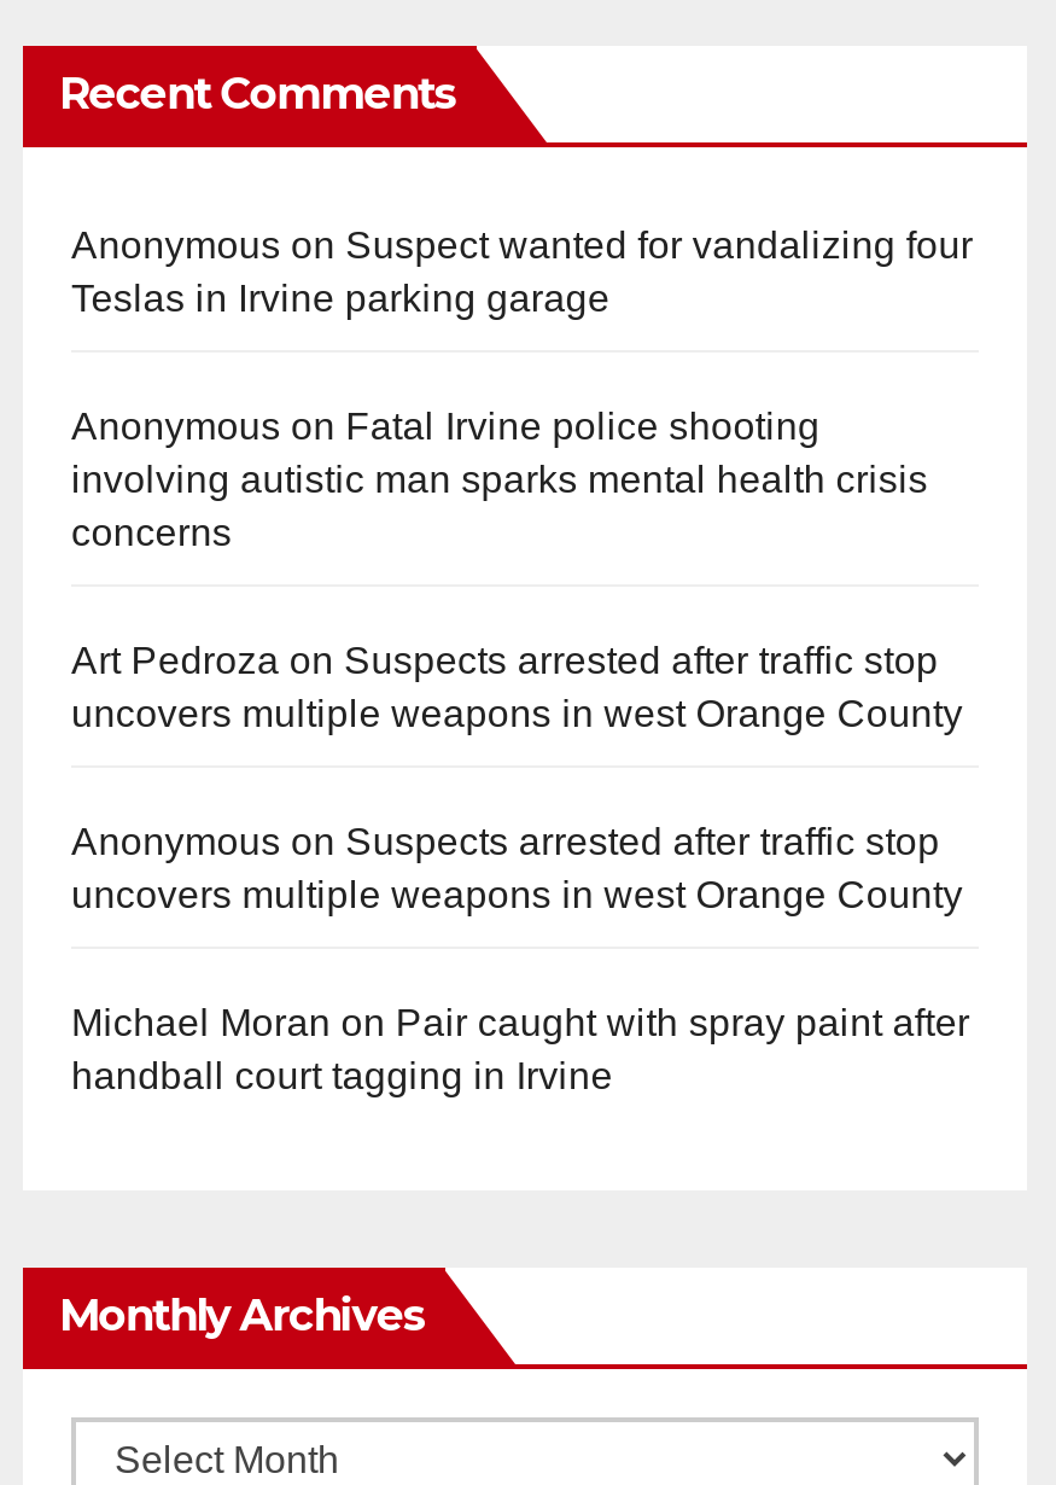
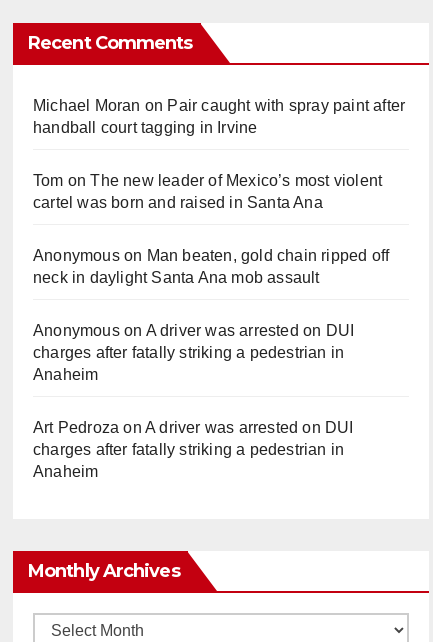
- Anonymous on Suspect wanted for vandalizing four
- Teslas in Irvine parking garage
- Anonymous on Fatal Irvine police shooting
- involving autistic man sparks mental health crisis
- concerns
- Art Pedroza on Suspects arrested after traffic stop
- uncovers multiple weapons in west Orange County
- Anonymous on Suspects arrested after traffic stop
- uncovers multiple weapons in west Orange County

moved up: Michael Moran on Pair caught with spray paint after | handball court tagging in Irvine

+ Tom on The new leader of Mexico’s most violent
+ cartel was born and raised in Santa Ana
+ Anonymous on Man beaten, gold chain ripped off
+ neck in daylight Santa Ana mob assault
+ Anonymous on A driver was arrested on DUI
+ charges after fatally striking a pedestrian in
+ Anaheim
+ Art Pedroza on A driver was arrested on DUI
+ charges after fatally striking a pedestrian in
+ Anaheim
